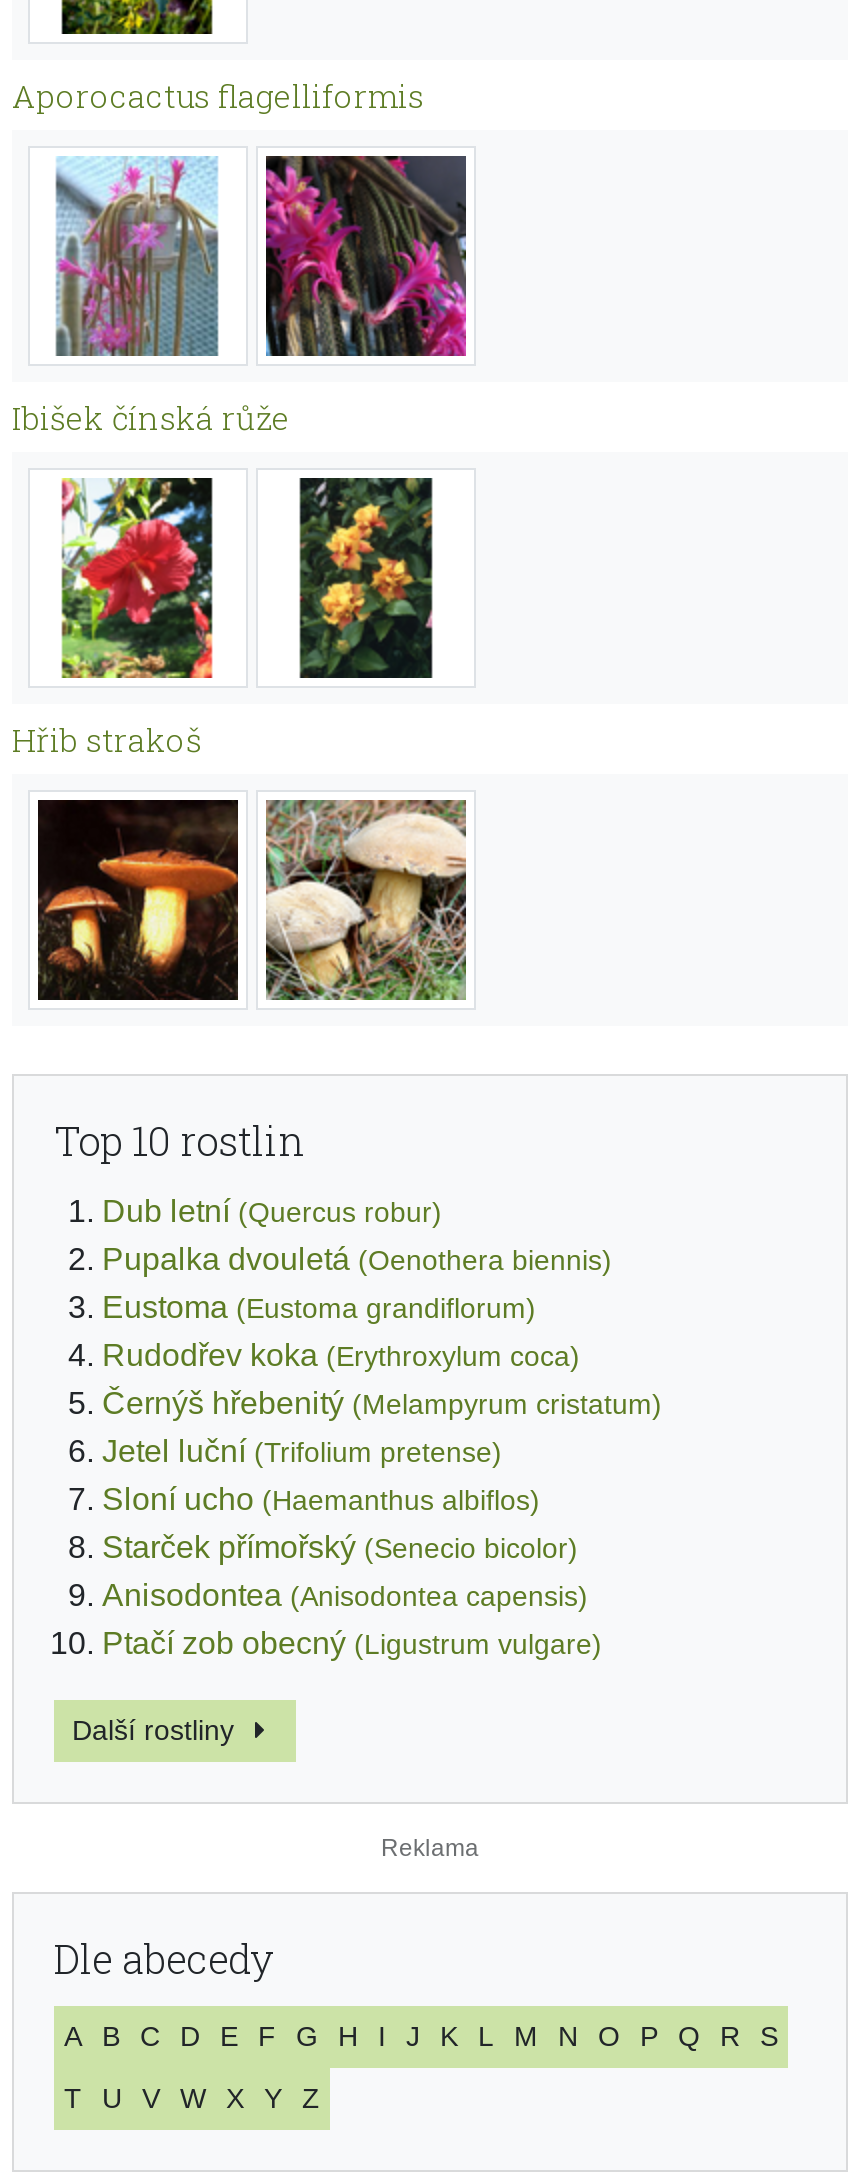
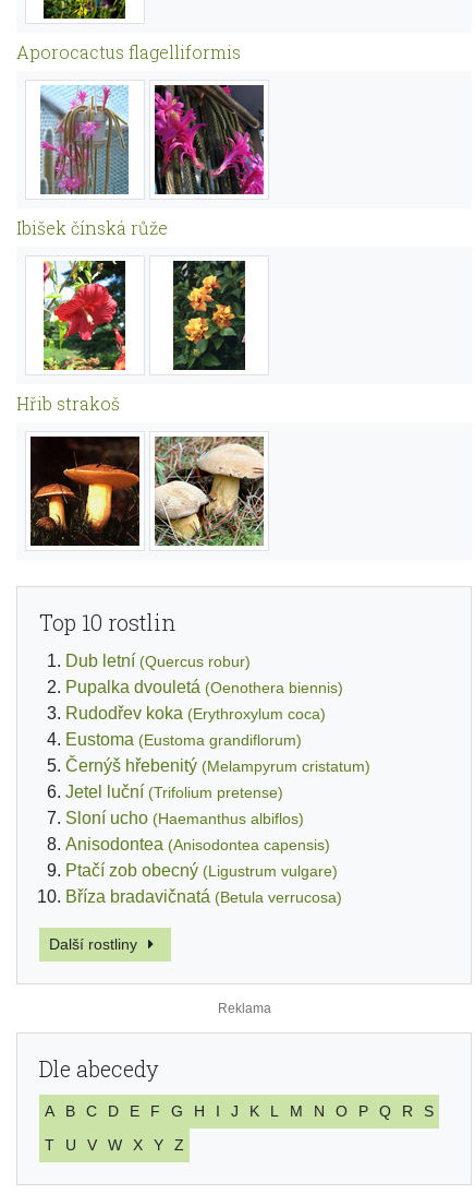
moved down: Eustoma (Eustoma grandiflorum)

moved up: Rudodřev koka (Erythroxylum coca)

- Starček přímořský (Senecio bicolor)

moved up: Anisodontea (Anisodontea capensis) | Ptačí zob obecný (Ligustrum vulgare)

+ Bříza bradavičnatá (Betula verrucosa)
